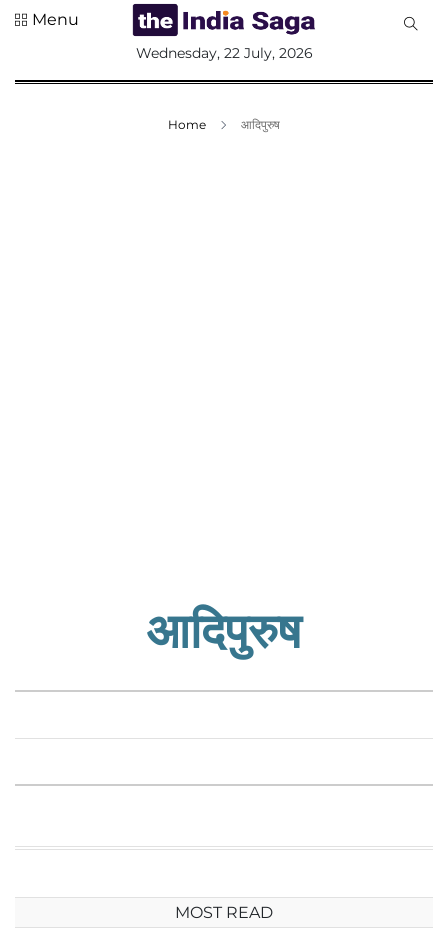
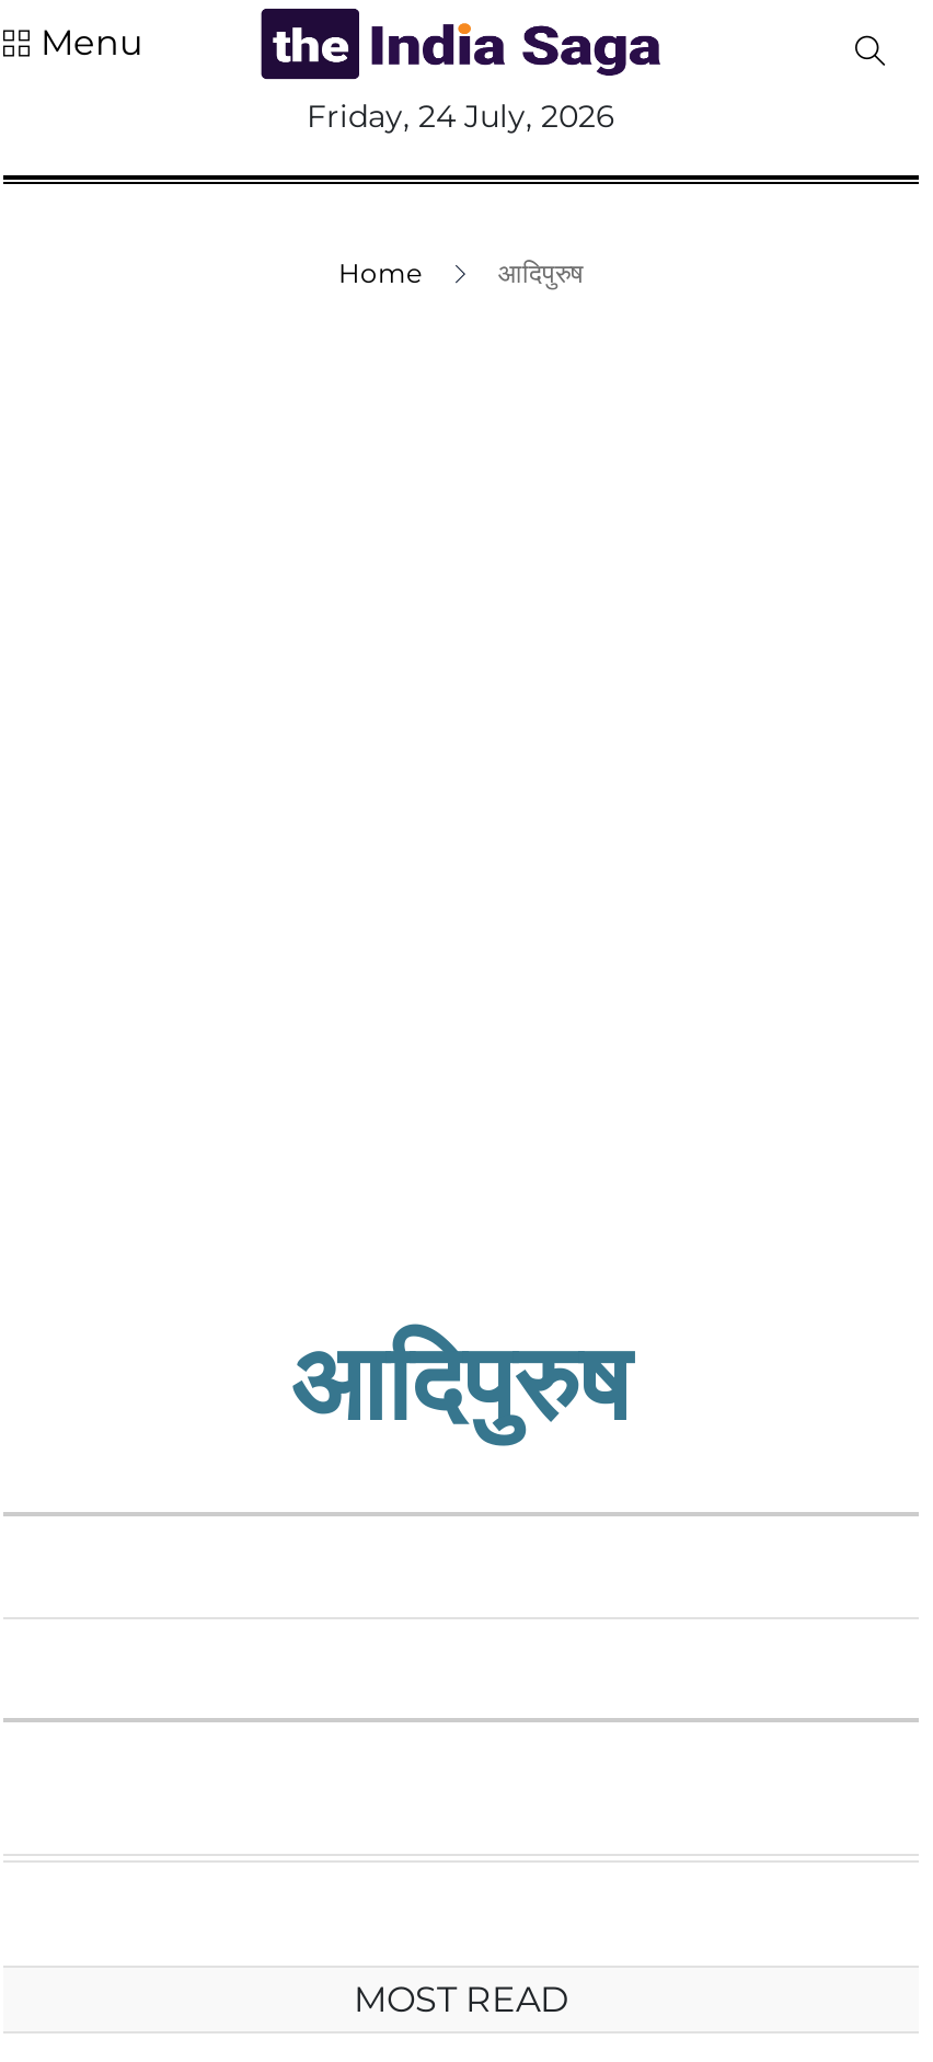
- Wednesday, 22 July, 2026
+ Friday, 24 July, 2026
